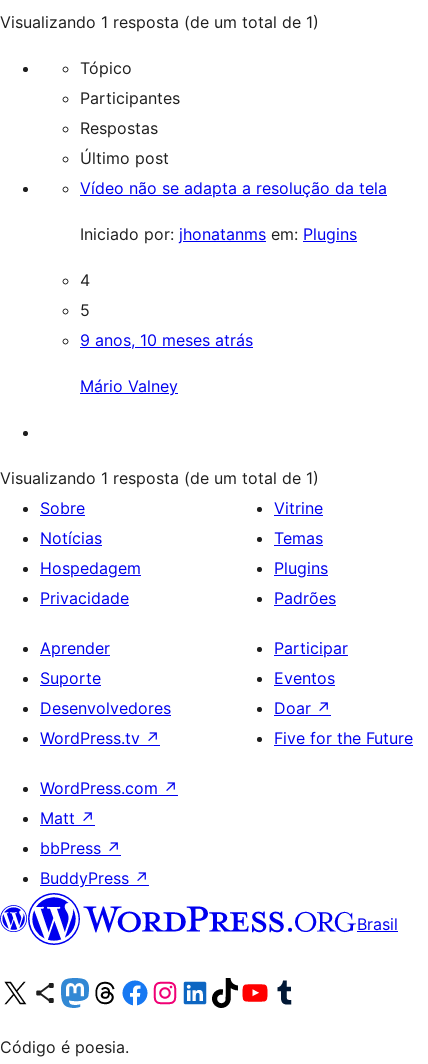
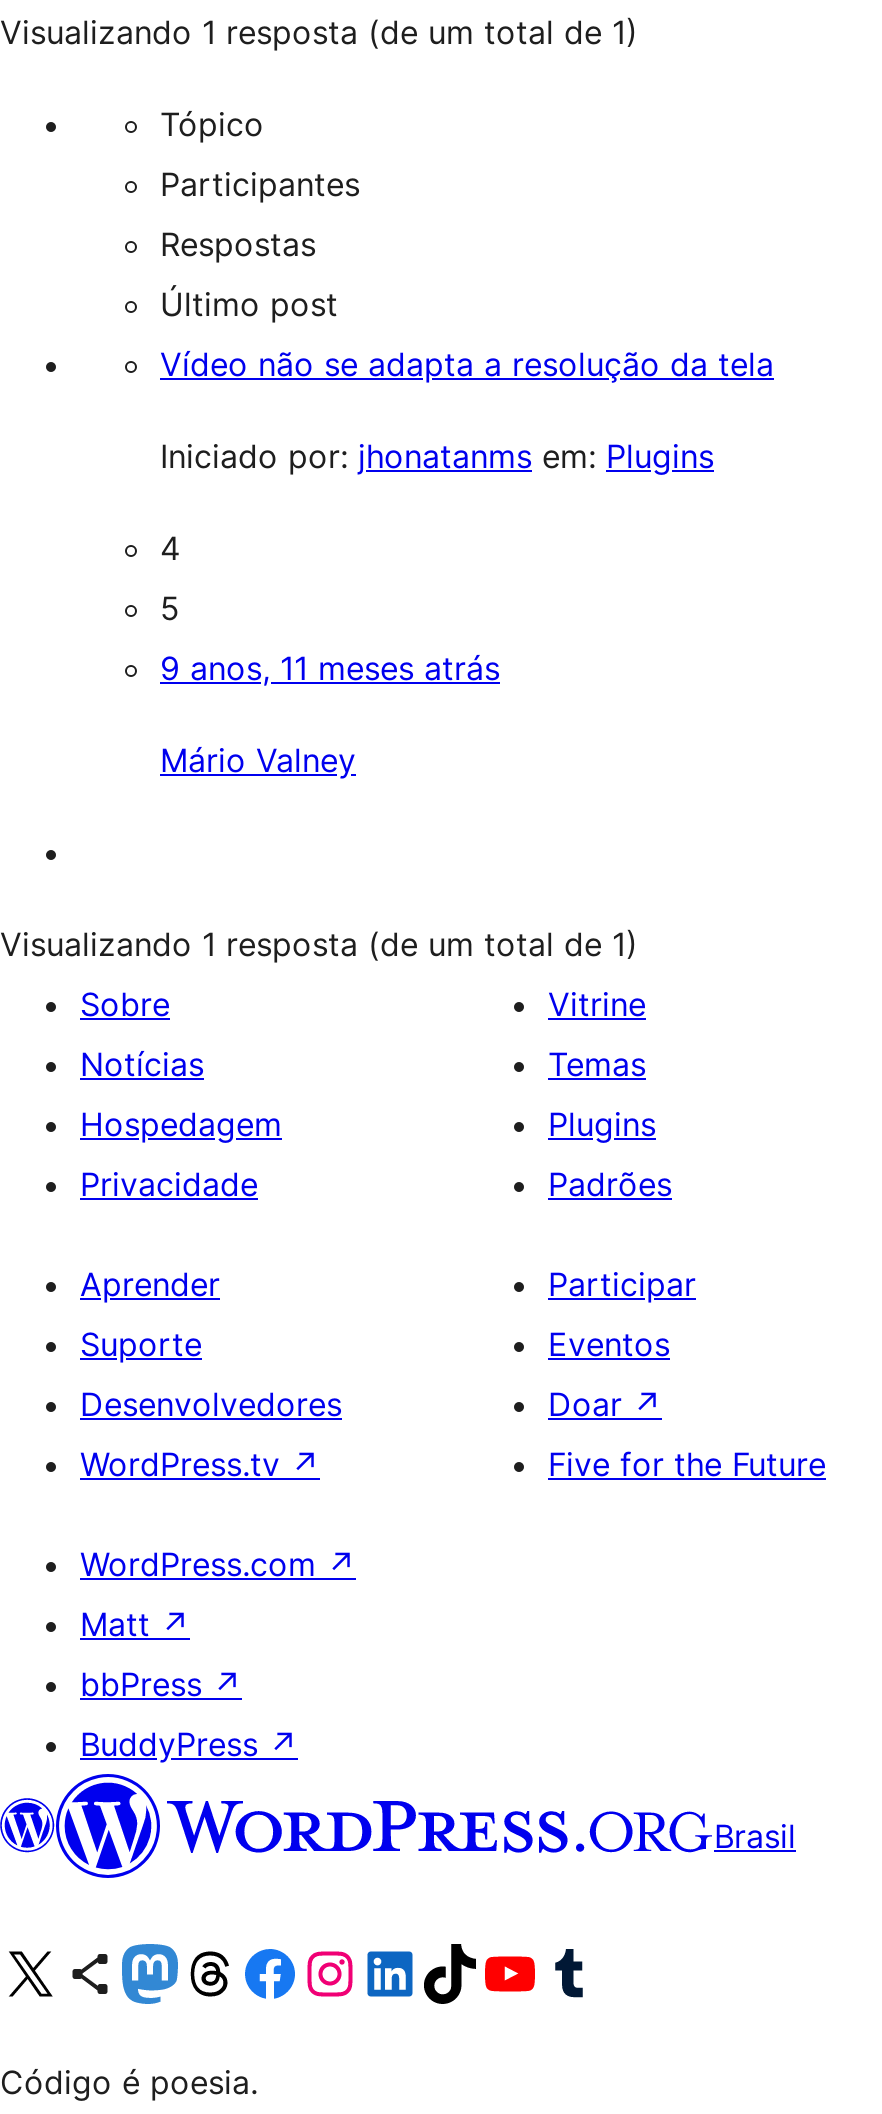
- 9 anos, 10 meses atrás
+ 9 anos, 11 meses atrás
